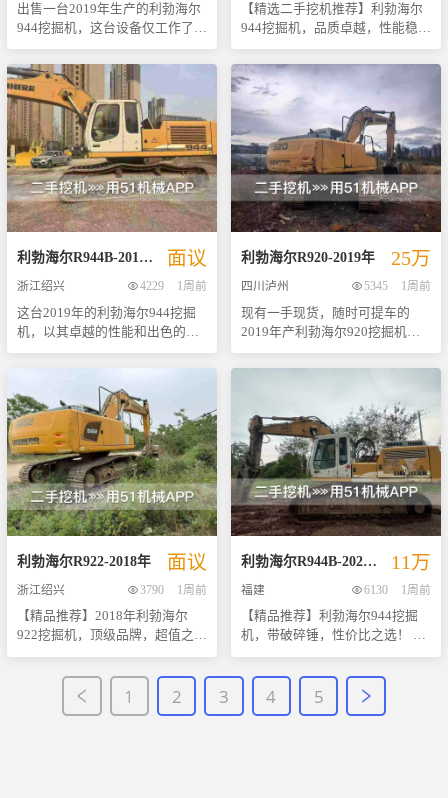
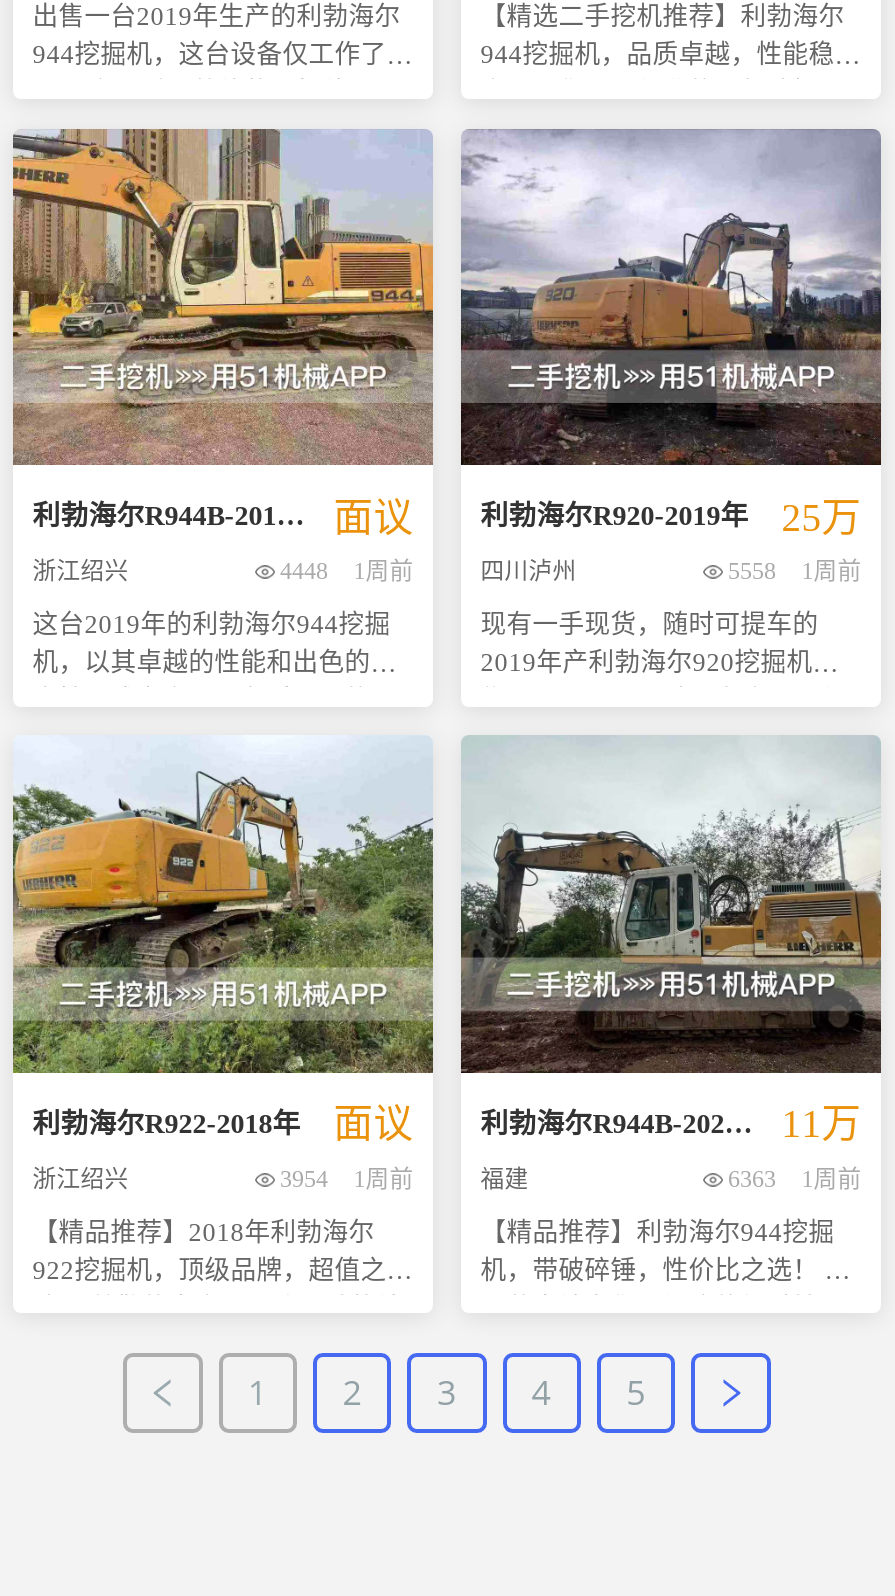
- 4229 1周前
+ 4448 1周前

- 5345 1周前
+ 5558 1周前

- 3790 1周前
+ 3954 1周前

- 6130 1周前
+ 6363 1周前
